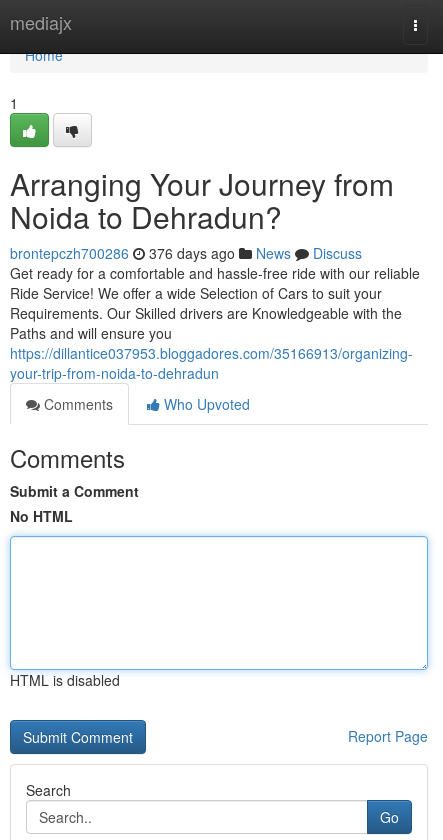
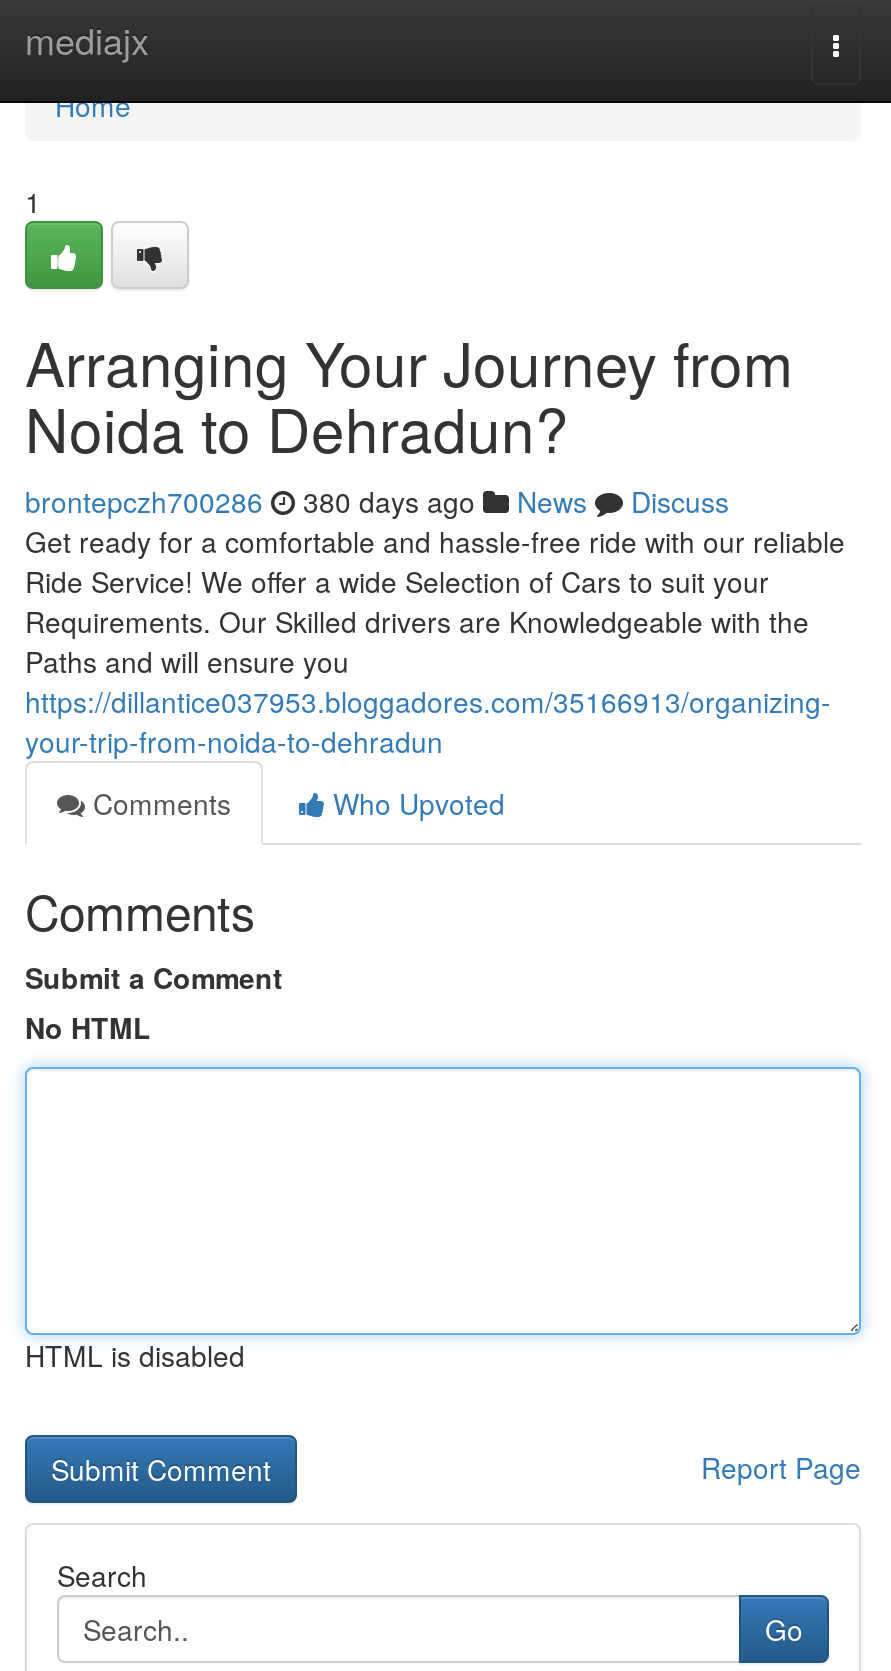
- brontepczh700286 376 days ago News Discuss
+ brontepczh700286 380 days ago News Discuss
